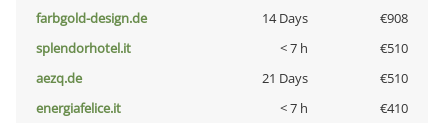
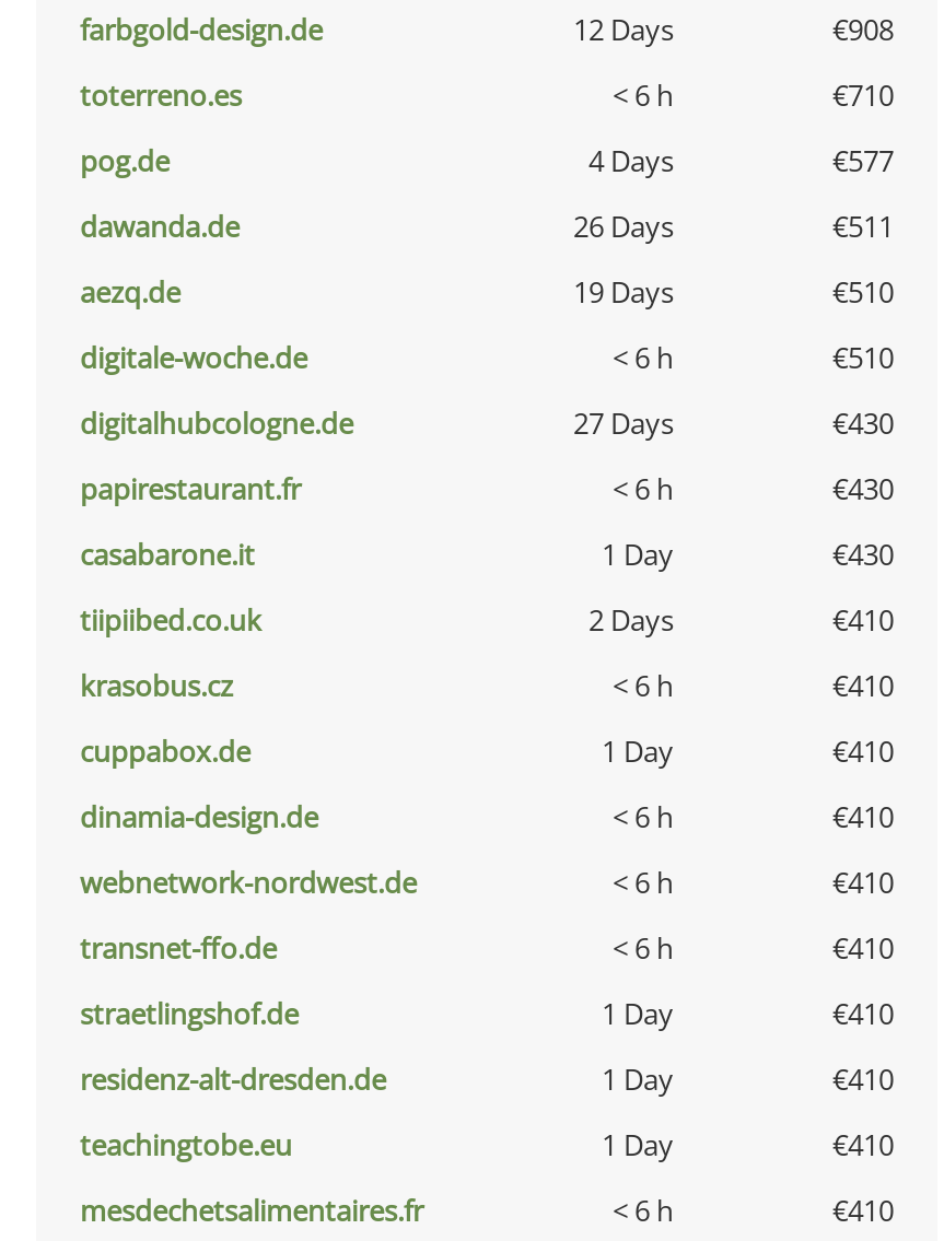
- 14 Days
+ 12 Days

- splendorhotel.it
- < 7 h
+ toterreno.es
+ < 6 h
+ €710
+ pog.de
+ 4 Days
+ €577
+ dawanda.de
+ 26 Days
+ €511
+ aezq.de
+ 19 Days

- aezq.de
- 21 Days
+ digitale-woche.de
+ < 6 h

- energiafelice.it
- < 7 h
+ digitalhubcologne.de
+ 27 Days
+ €430
+ papirestaurant.fr
+ < 6 h
+ €430
+ casabarone.it
+ 1 Day
+ €430
+ tiipiibed.co.uk
+ 2 Days
+ €410
+ krasobus.cz
+ < 6 h
+ €410
+ cuppabox.de
+ 1 Day
+ €410
+ dinamia-design.de
+ < 6 h
+ €410
+ webnetwork-nordwest.de
+ < 6 h
+ €410
+ transnet-ffo.de
+ < 6 h
+ €410
+ straetlingshof.de
+ 1 Day
+ €410
+ residenz-alt-dresden.de
+ 1 Day
+ €410
+ teachingtobe.eu
+ 1 Day
+ €410
+ mesdechetsalimentaires.fr
+ < 6 h
